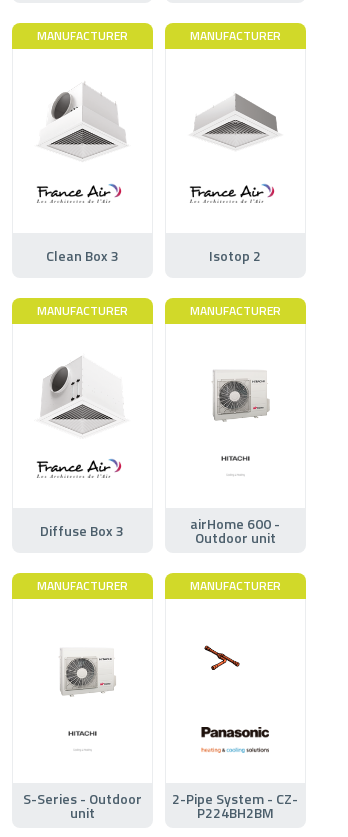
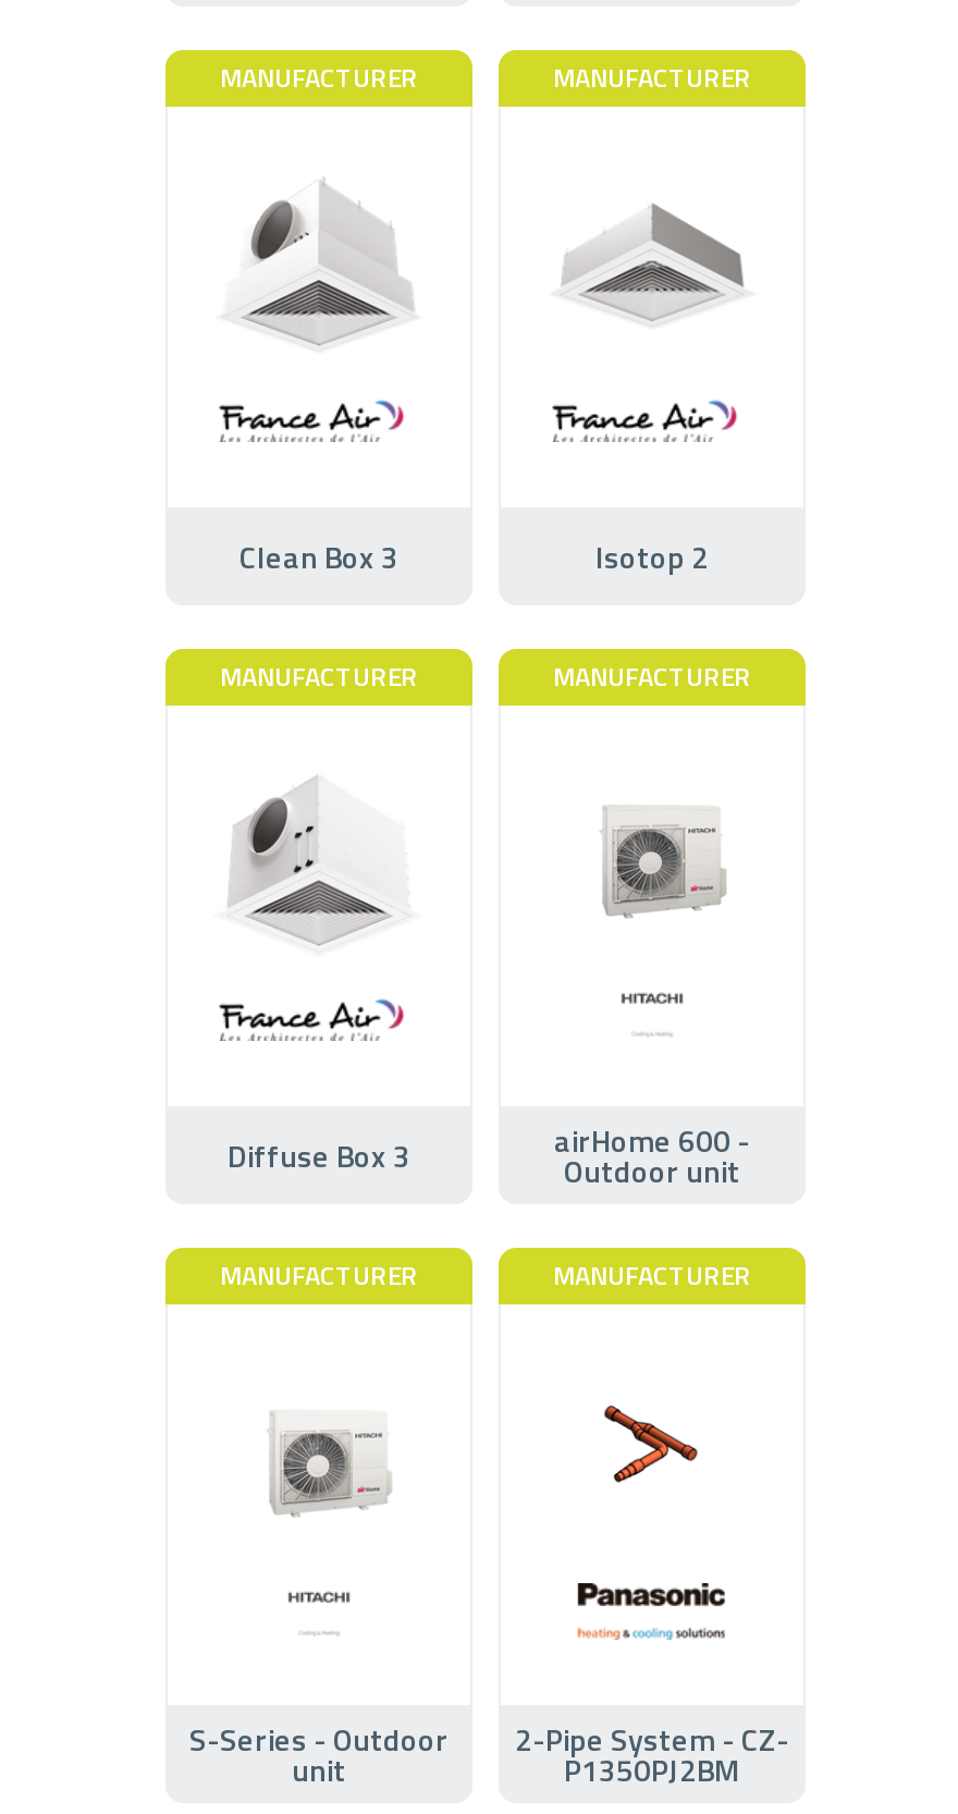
- [image]
+ [image]

- P224BH2BM
+ P1350PJ2BM
